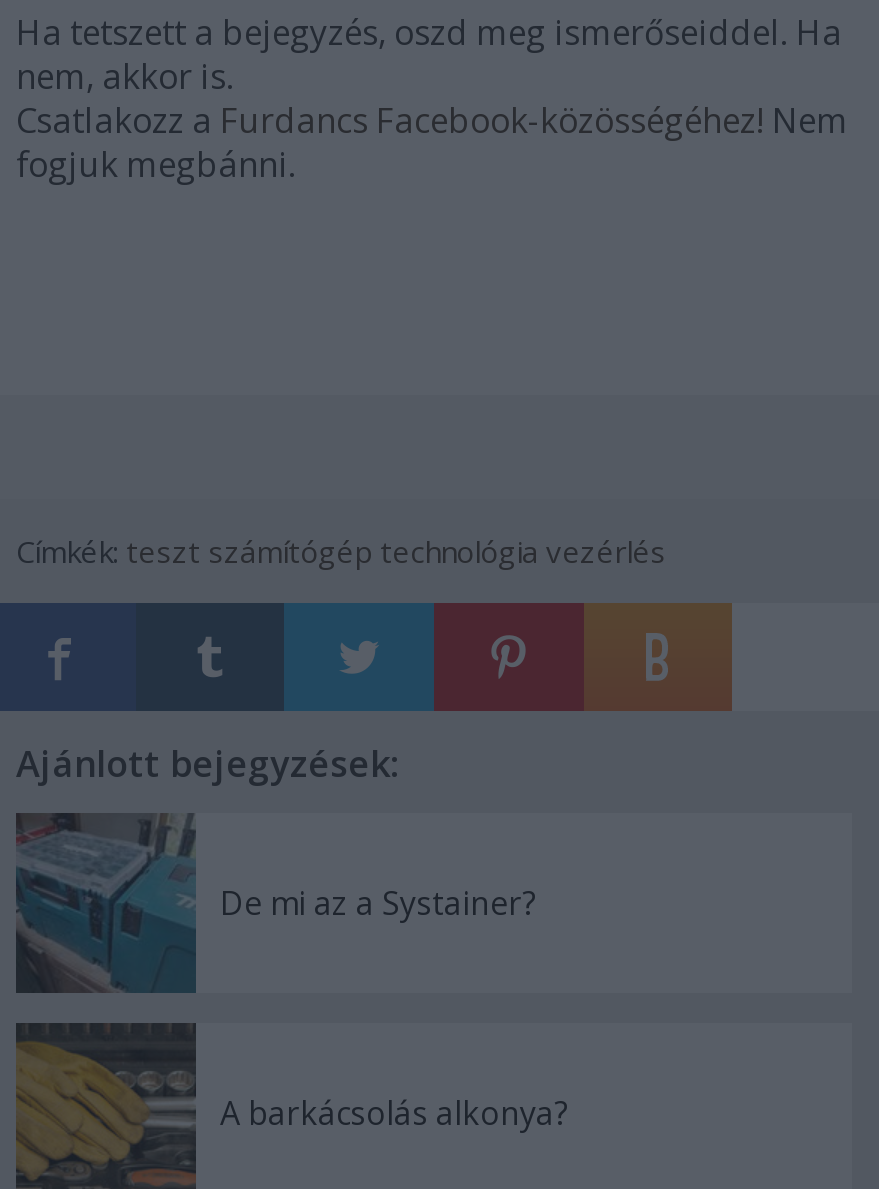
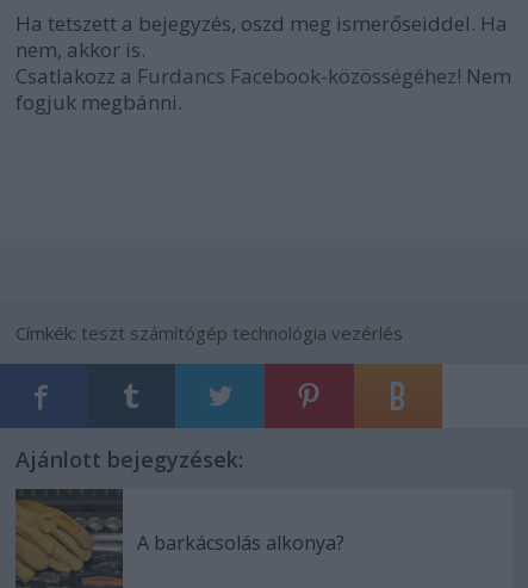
- [image]
- De mi az a Systainer?
